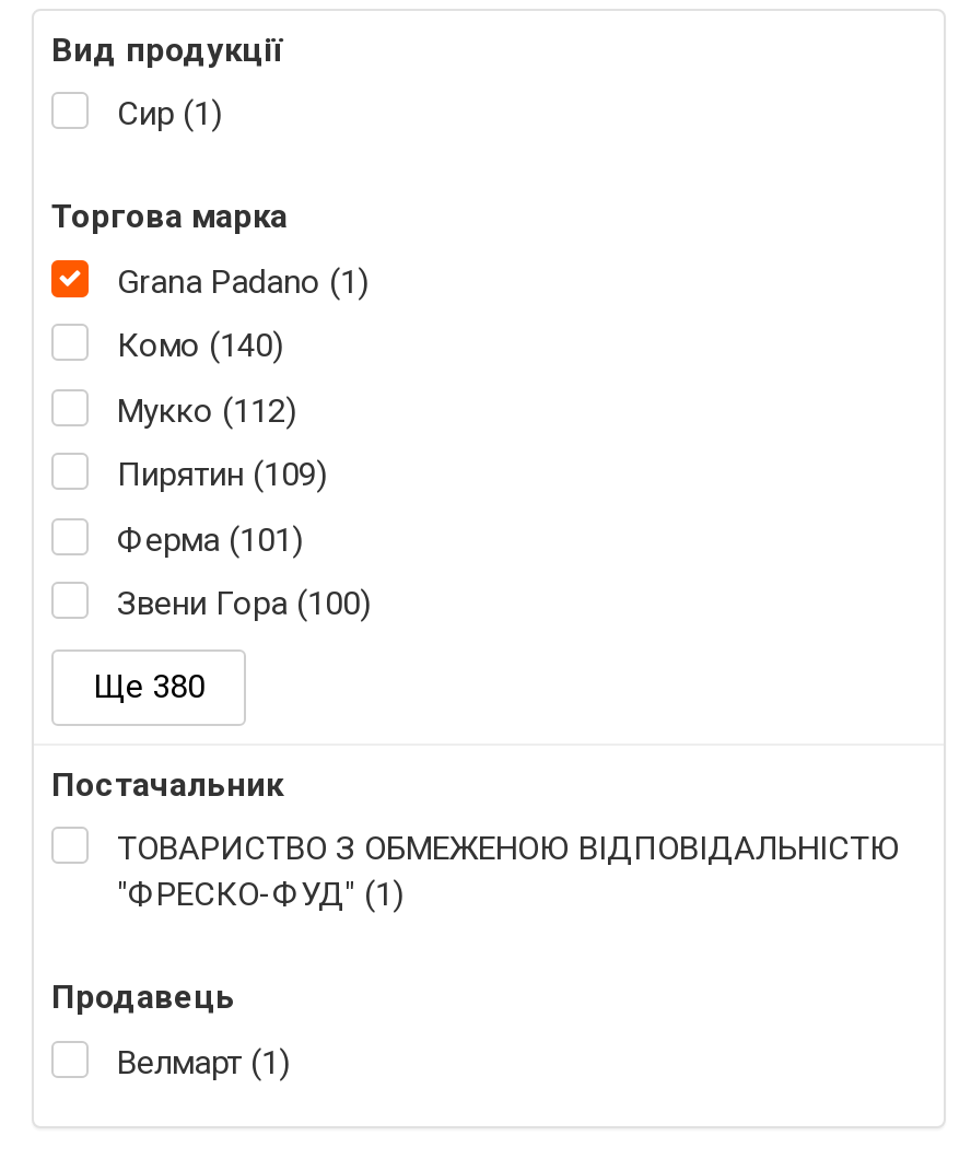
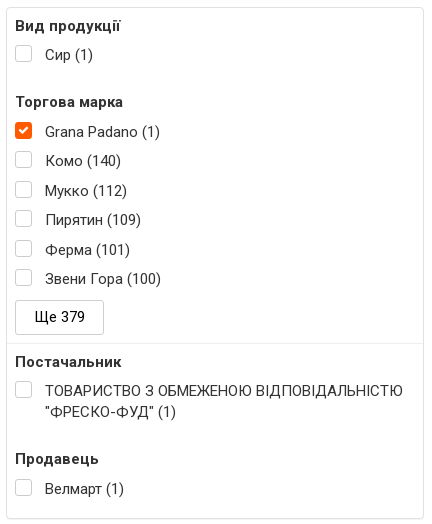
- Ще 380
+ Ще 379
